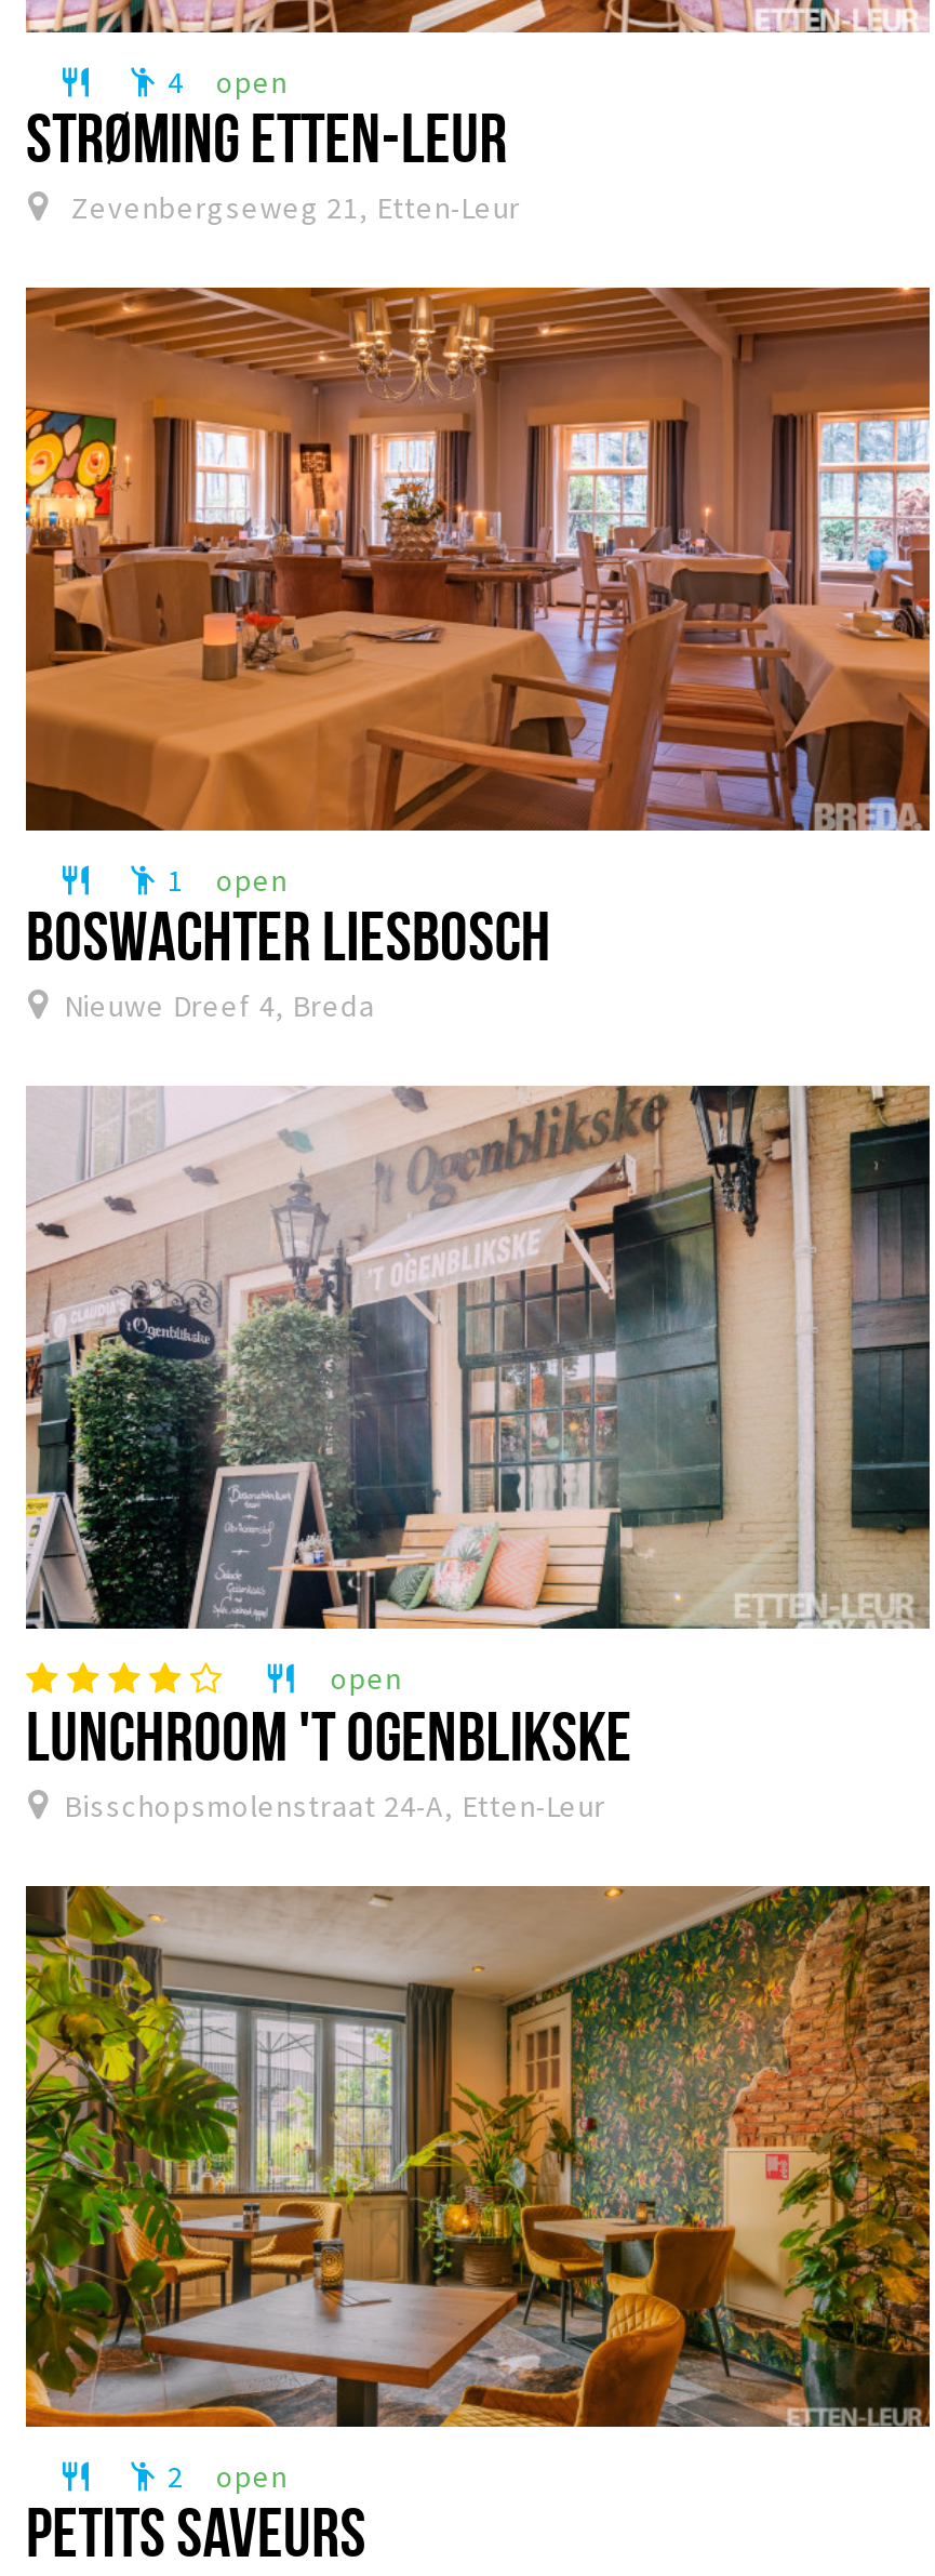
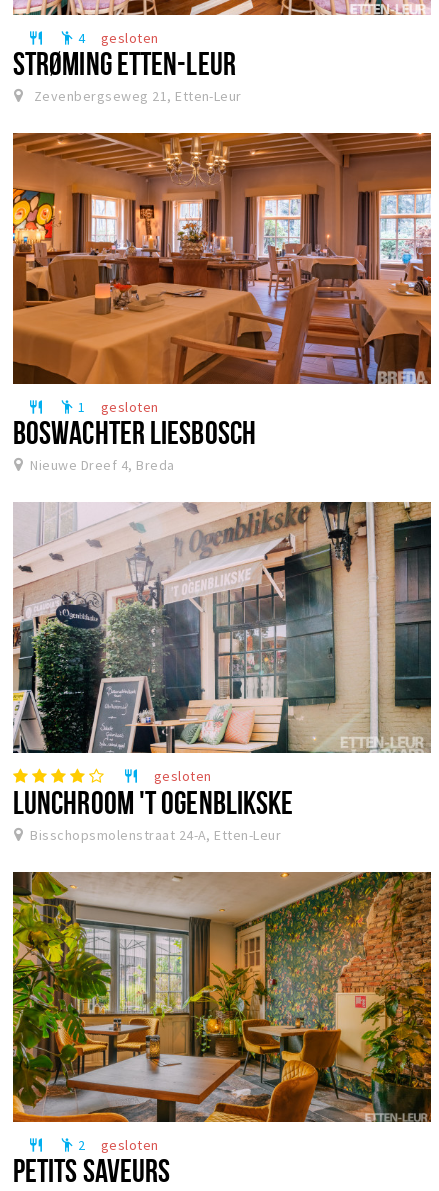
- open
+ gesloten

- open
+ gesloten

- open
+ gesloten

- open
+ gesloten
